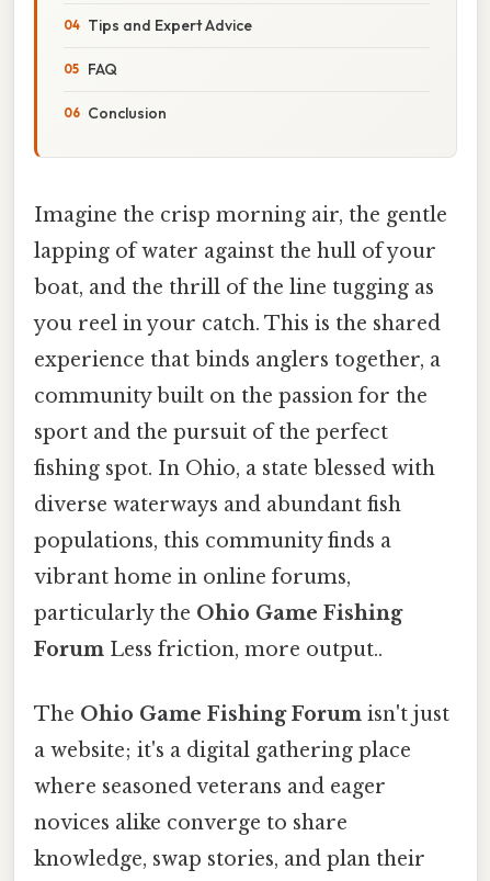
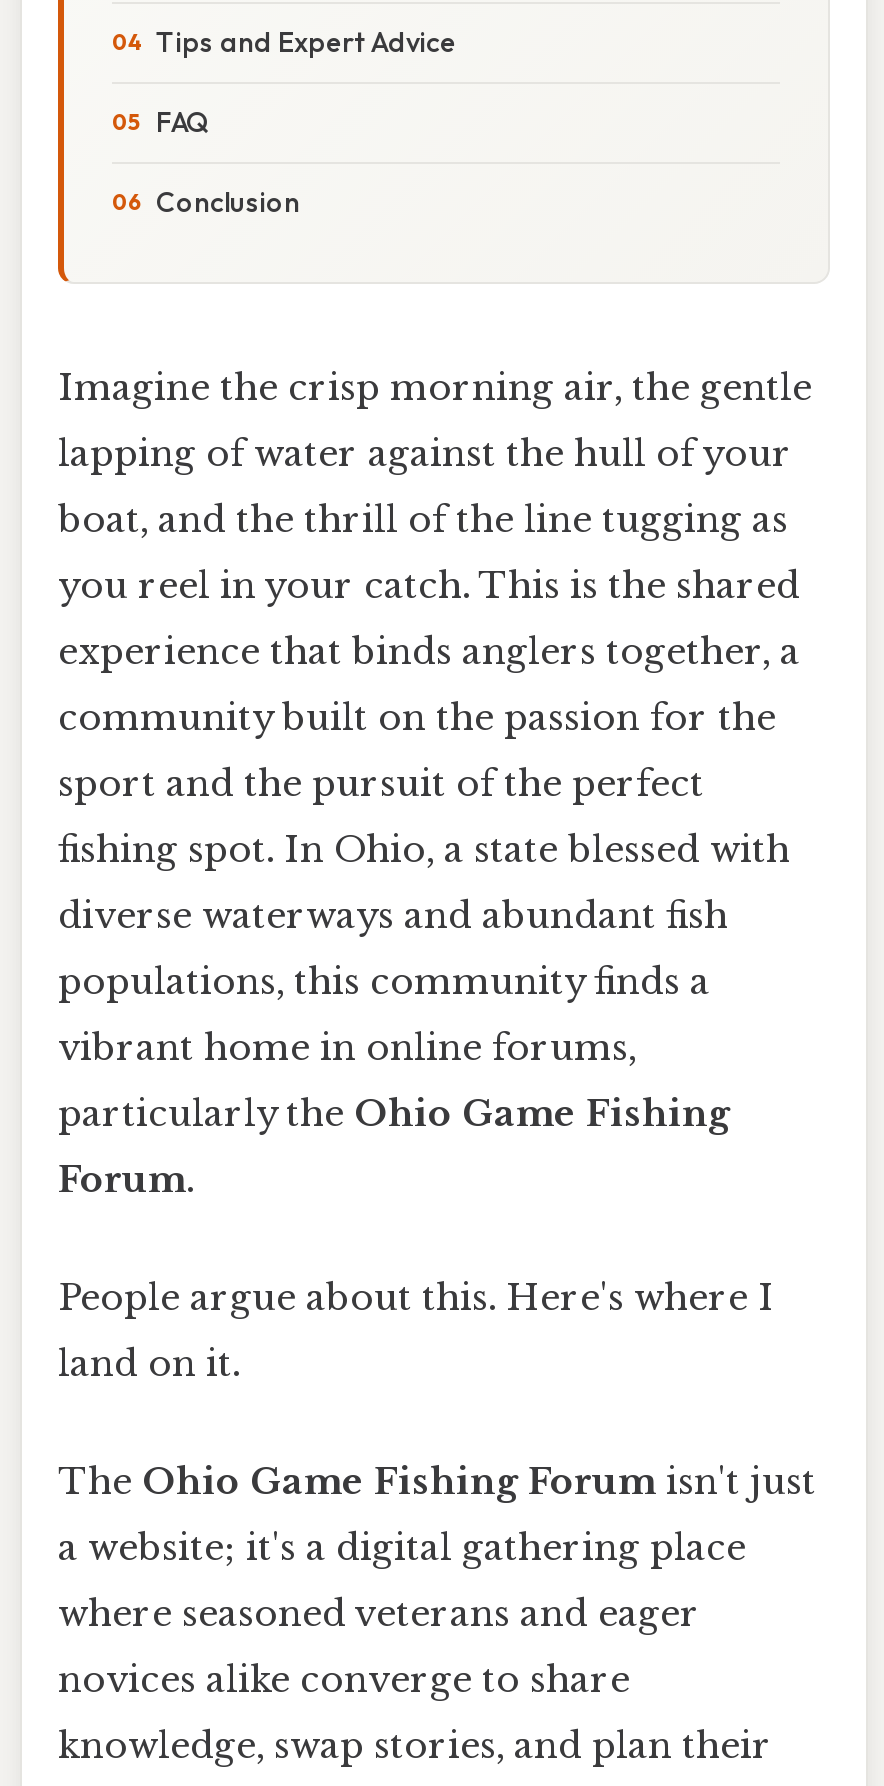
- Forum Less friction, more output..
+ Forum.
+ People argue about this. Here's where I
+ land on it.
